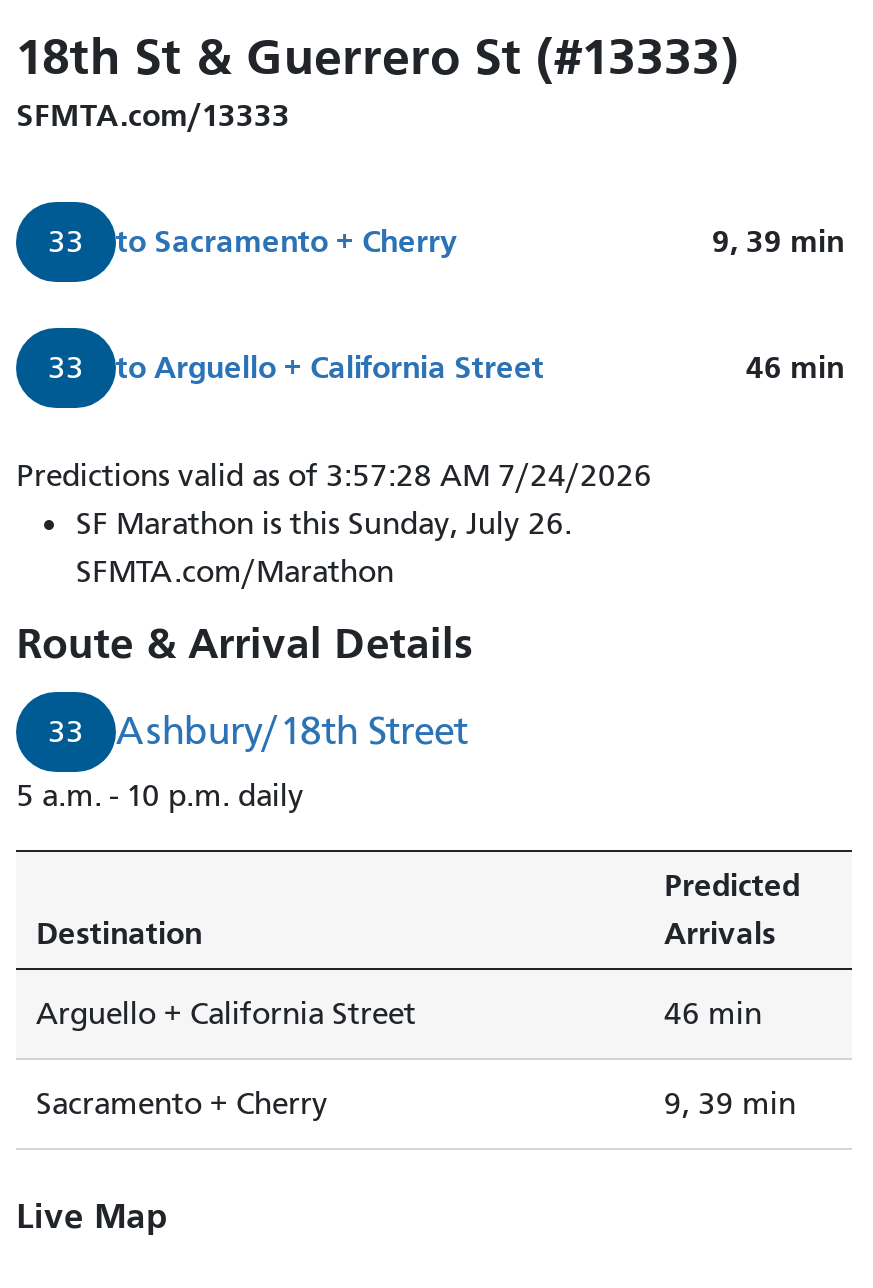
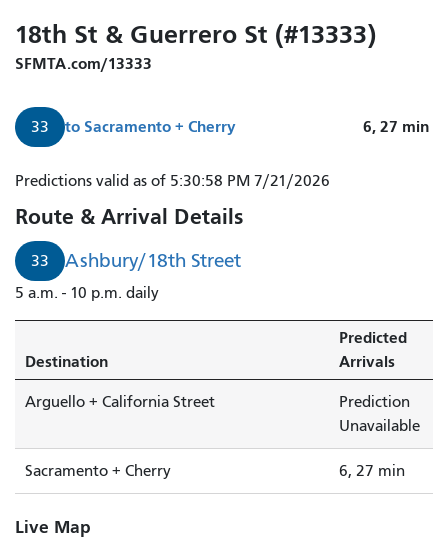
- 9, 39 min
- 33
- to Arguello + California Street
- 46 min
- Predictions valid as of 3:57:28 AM 7/24/2026
- SF Marathon is this Sunday, July 26.
- SFMTA.com/Marathon
+ 6, 27 min
+ Predictions valid as of 5:30:58 PM 7/21/2026

moved up: Route & Arrival Details | 33 | Ashbury/18th Street | 5 a.m. - 10 p.m. daily | Destination | Predicted | Arrivals | Arguello + California Street

- 46 min
+ Prediction
+ Unavailable

- 9, 39 min
+ 6, 27 min
